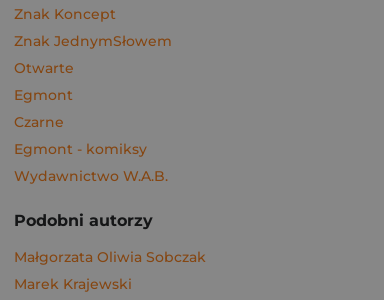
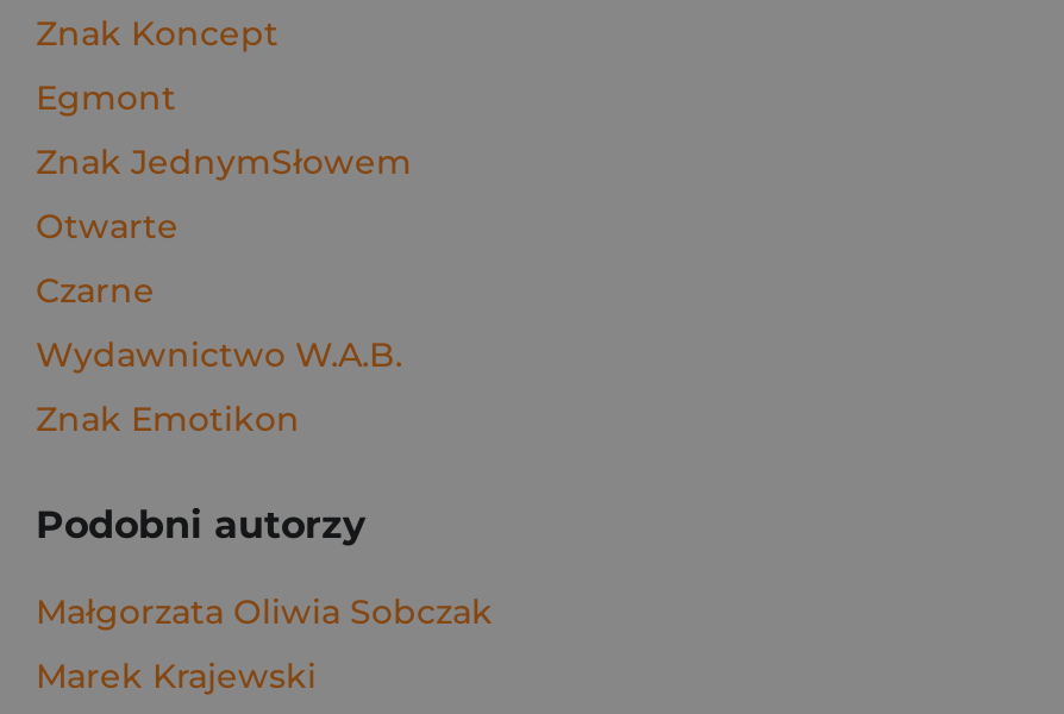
moved down: Znak JednymSłowem | Otwarte

moved up: Egmont

- Egmont - komiksy

moved up: Wydawnictwo W.A.B.

+ Znak Emotikon
